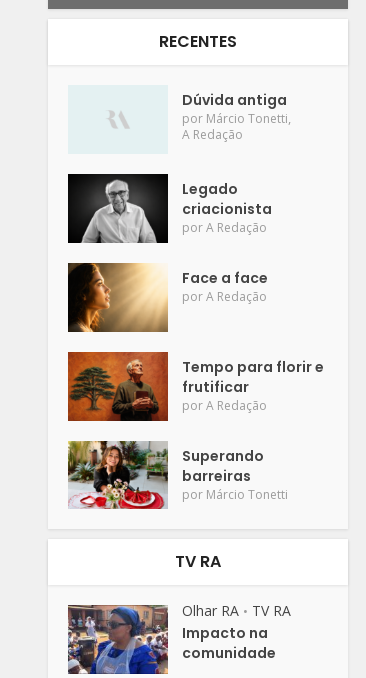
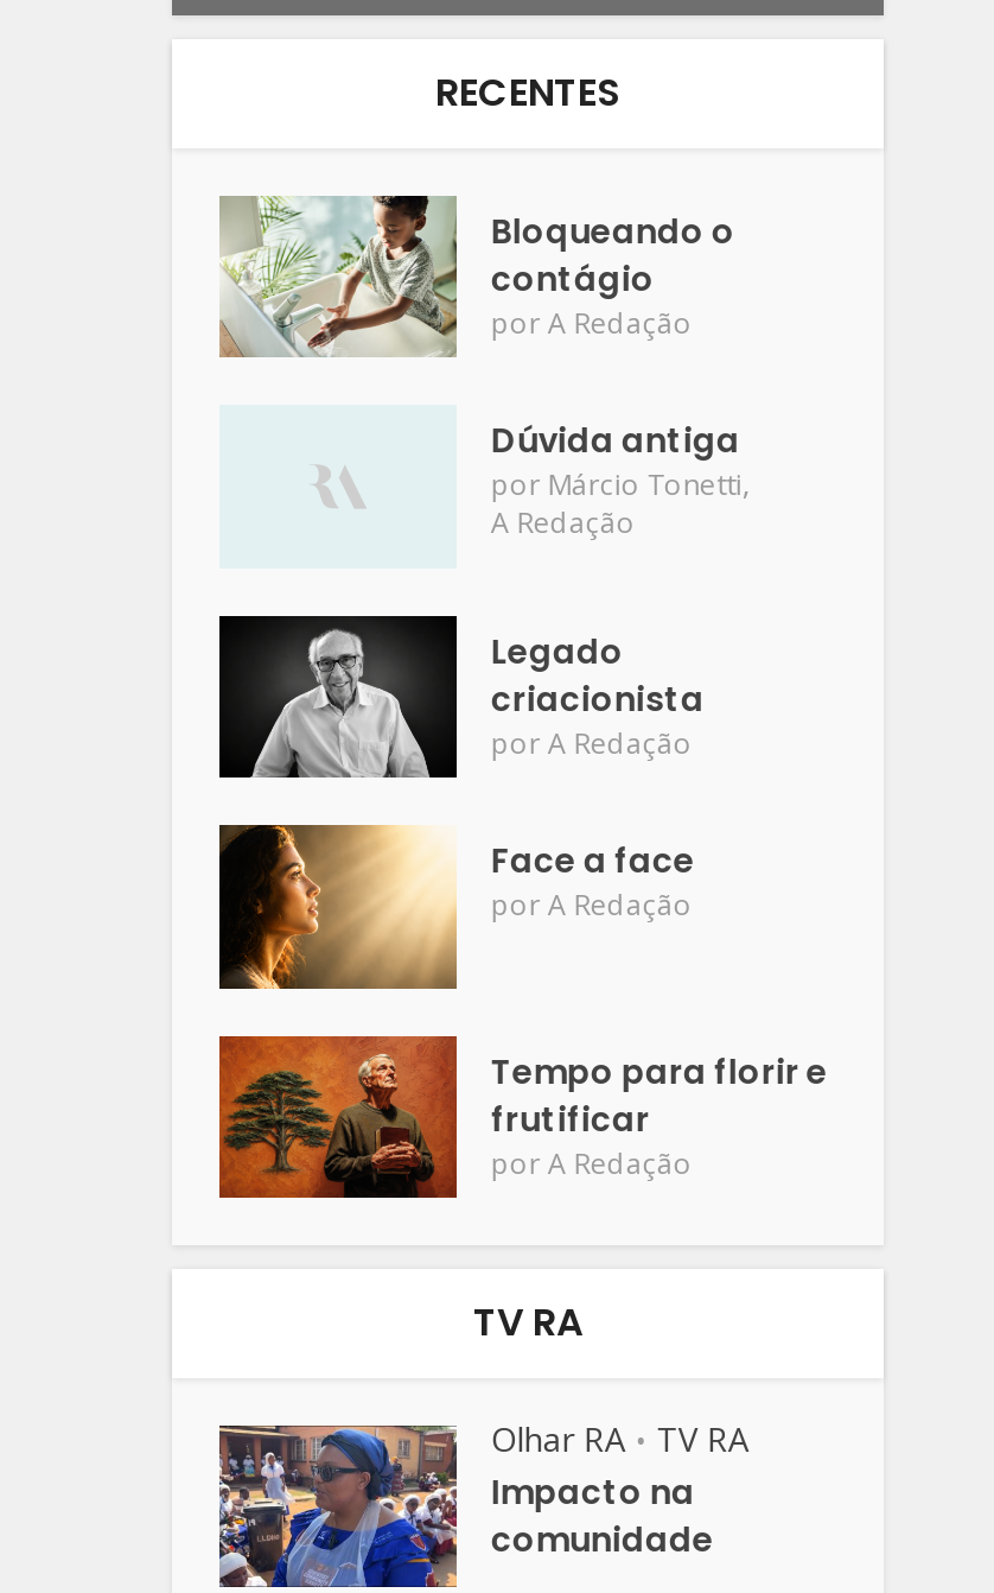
+ [image]
+ Bloqueando o
+ contágio
+ por A Redação

moved down: [image] | Dúvida antiga | por Márcio Tonetti, | ... | frutificar | por A Redação

- [image]
- Superando
- barreiras
- por Márcio Tonetti
